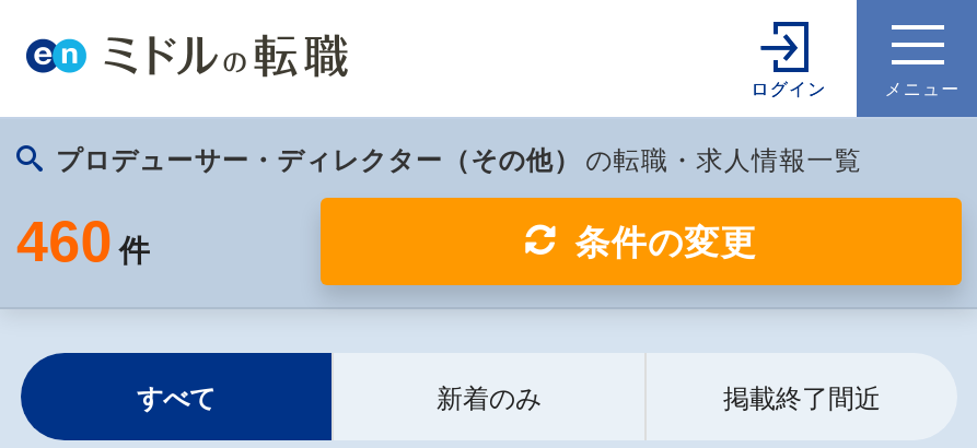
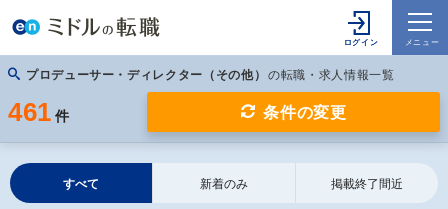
- 460 件
+ 461 件
